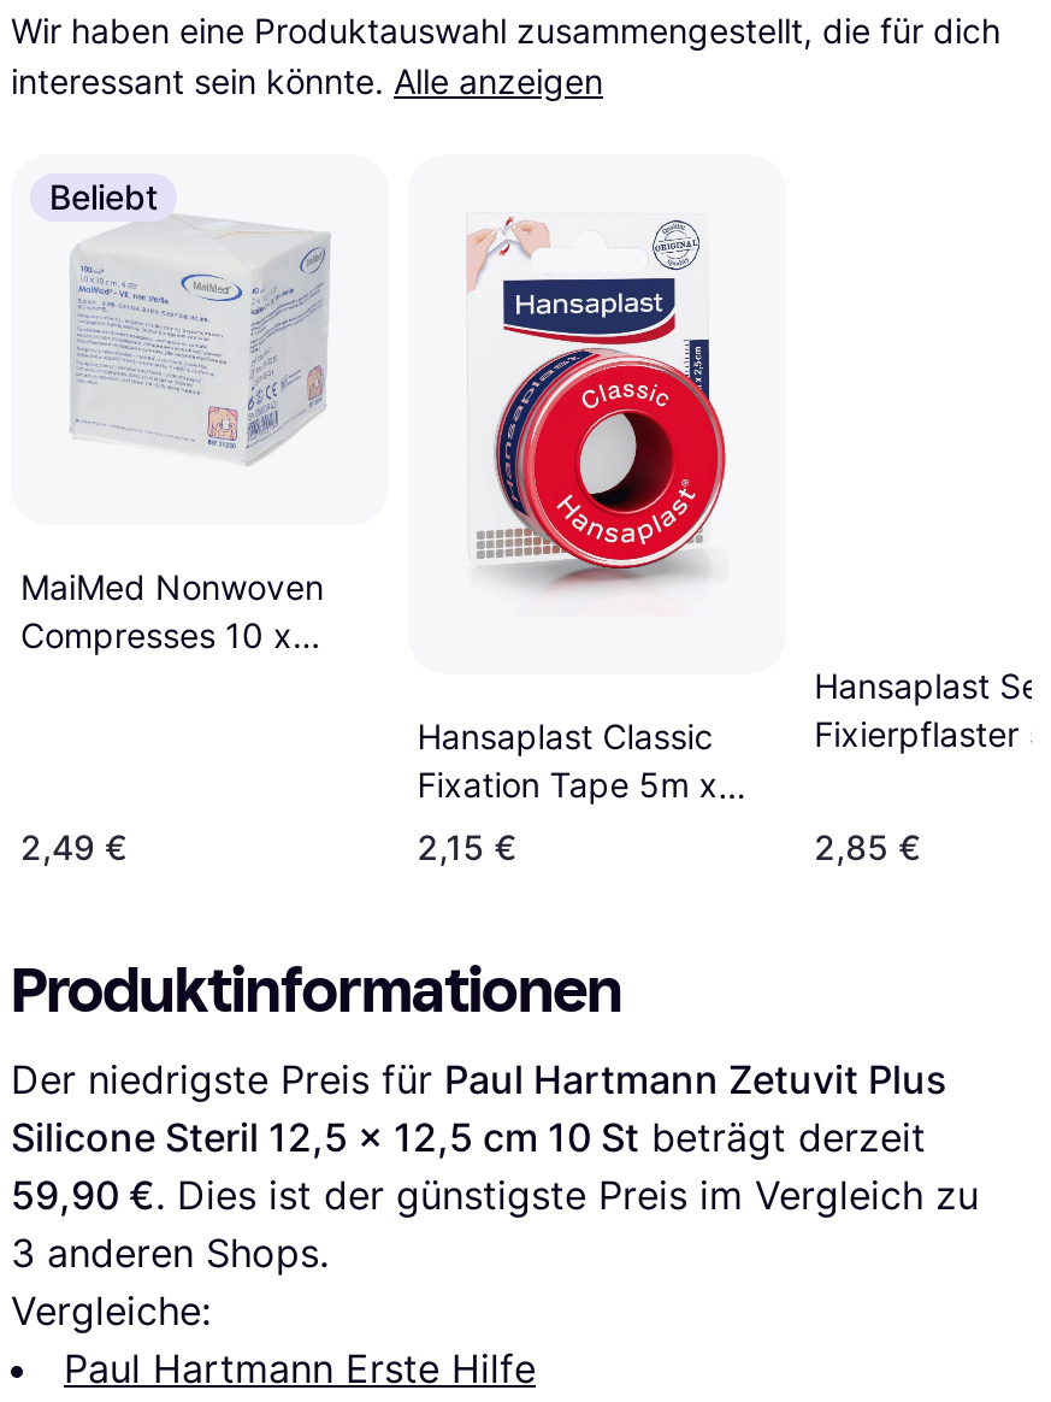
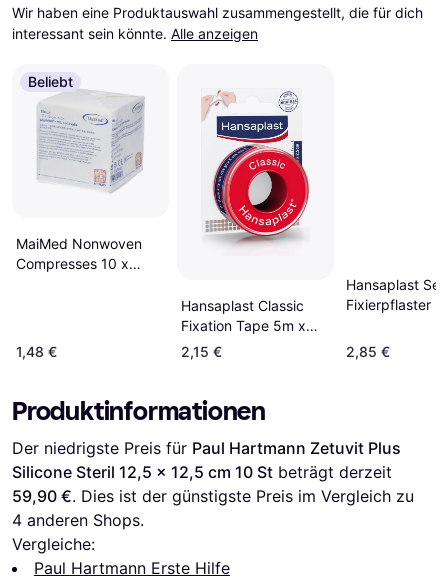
- 2,49 €
+ 1,48 €

- 3 anderen Shops.
+ 4 anderen Shops.
